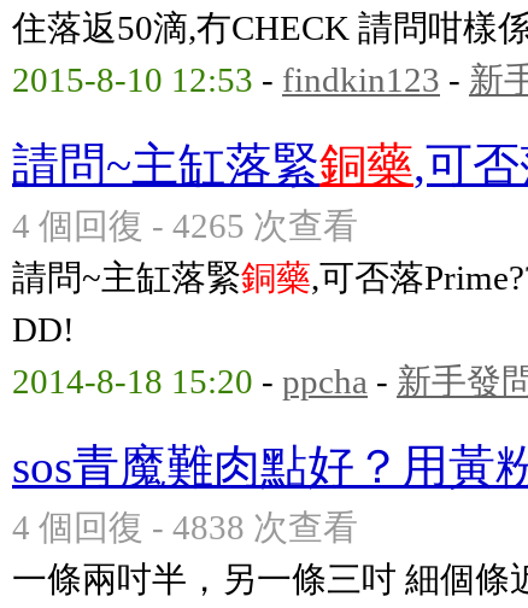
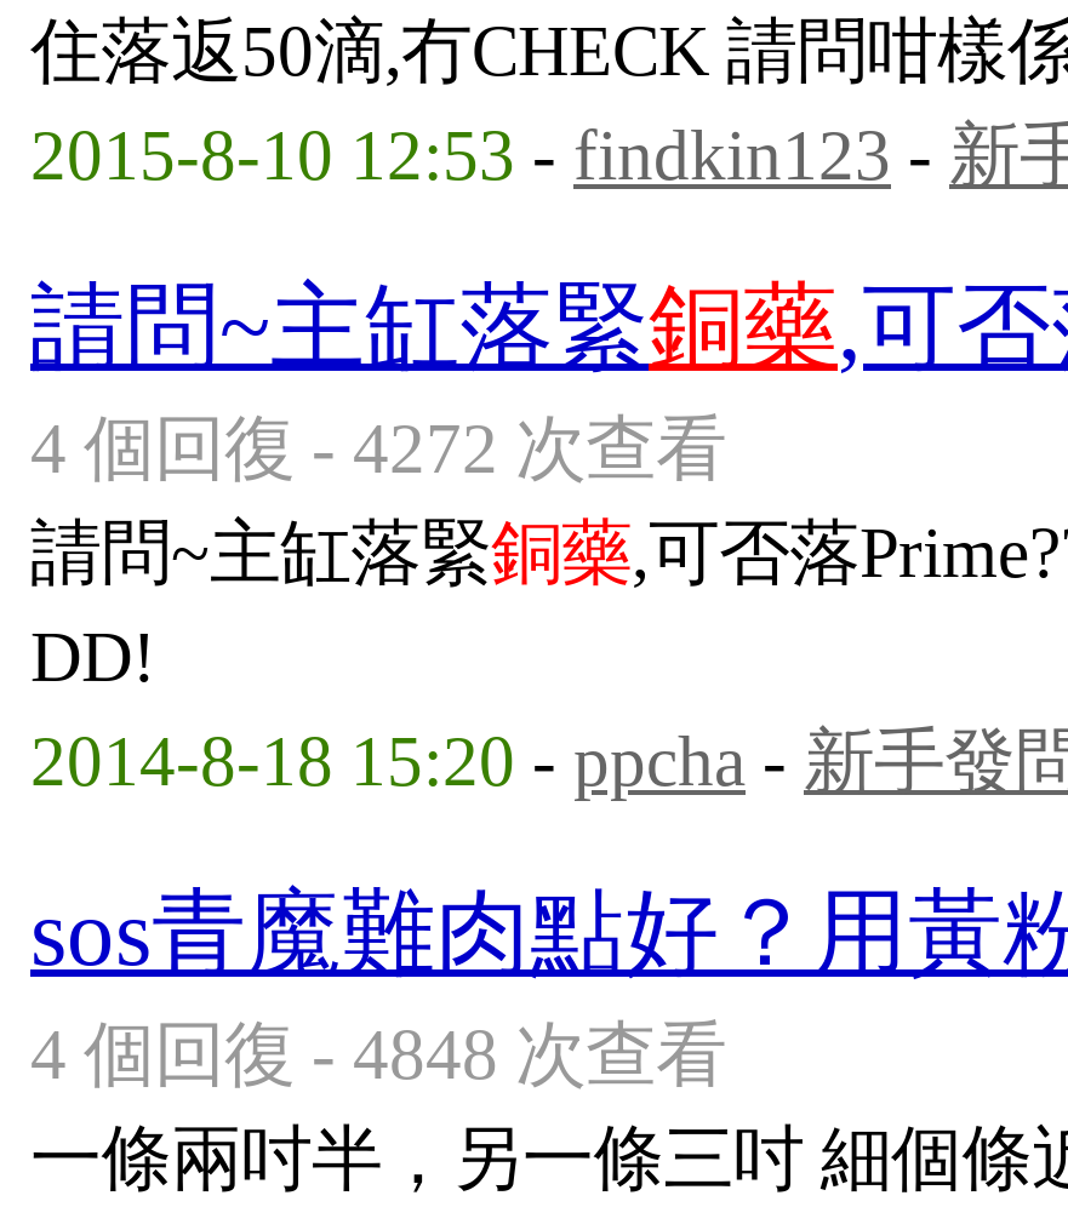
- 4 個回復 - 4265 次查看
+ 4 個回復 - 4272 次查看

- 4 個回復 - 4838 次查看
+ 4 個回復 - 4848 次查看
